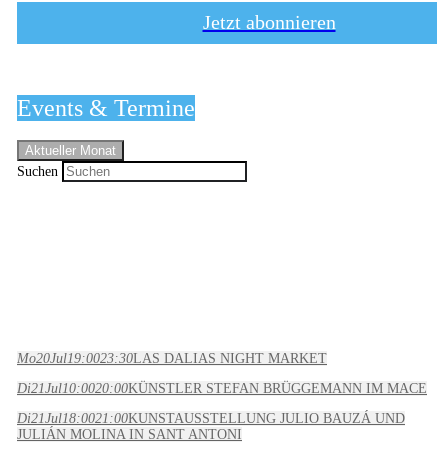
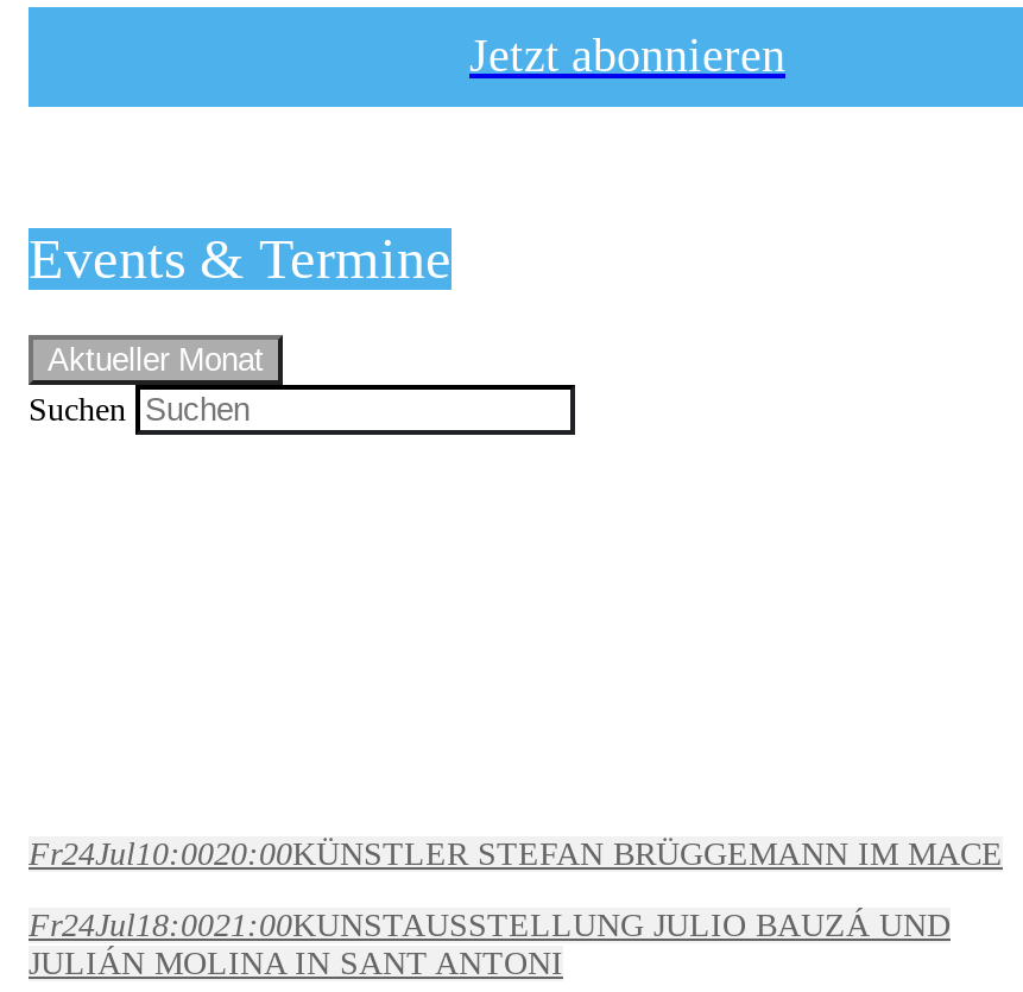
- Mo20Jul19:0023:30LAS DALIAS NIGHT MARKET
- Di21Jul10:0020:00KÜNSTLER STEFAN BRÜGGEMANN IM MACE
- Di21Jul18:0021:00KUNSTAUSSTELLUNG JULIO BAUZÁ UND
+ Fr24Jul10:0020:00KÜNSTLER STEFAN BRÜGGEMANN IM MACE
+ Fr24Jul18:0021:00KUNSTAUSSTELLUNG JULIO BAUZÁ UND
